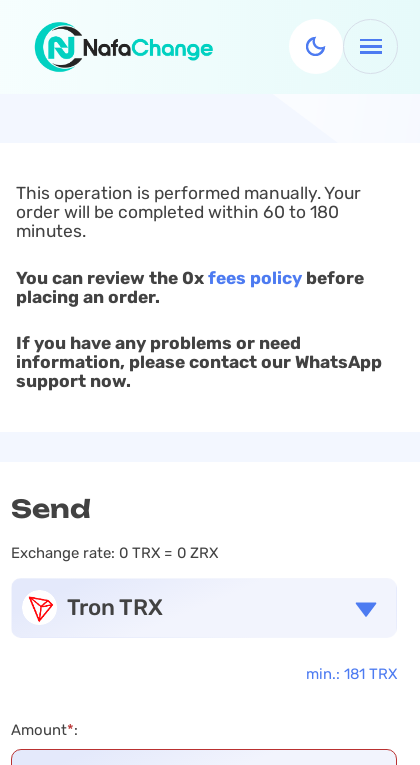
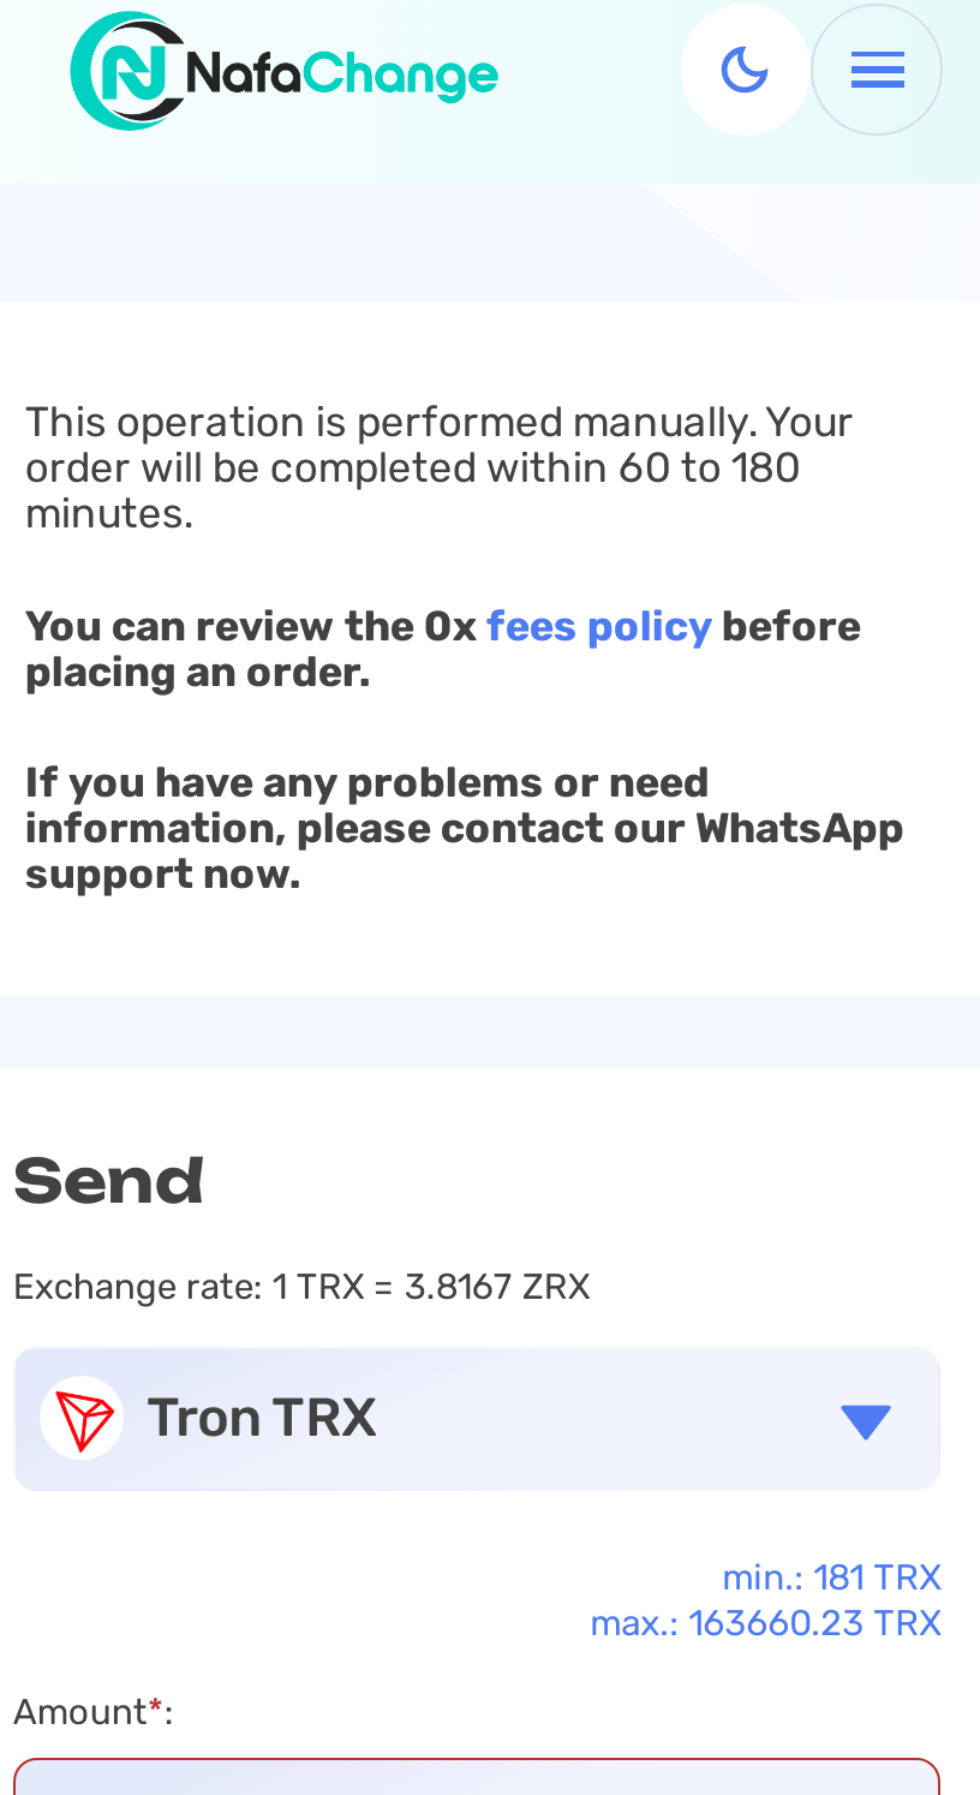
- Exchange rate: 0 TRX = 0 ZRX
+ Exchange rate: 1 TRX = 3.8167 ZRX

+ max.: 163660.23 TRX
